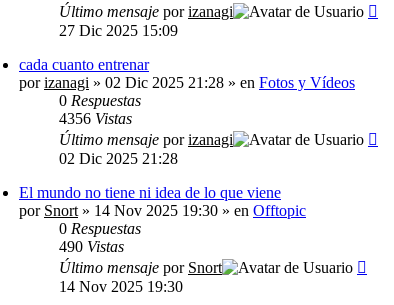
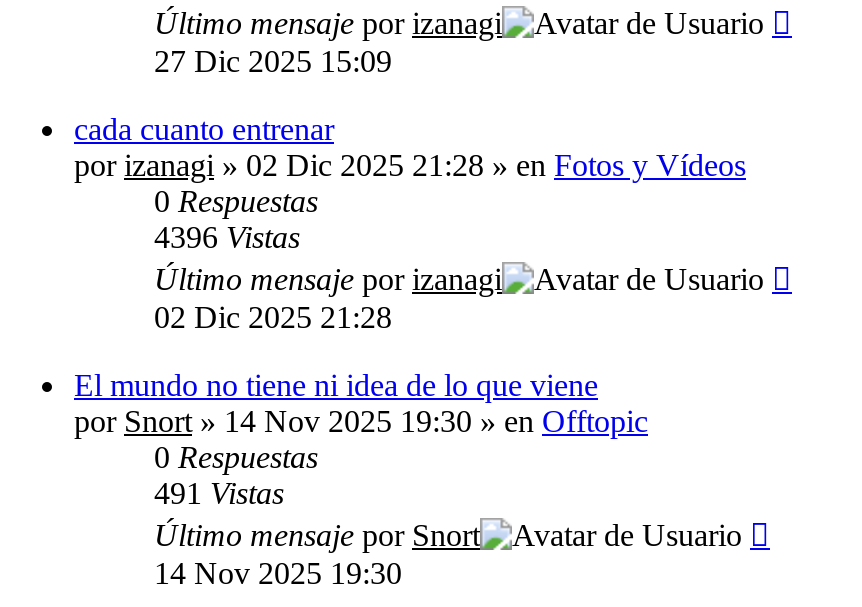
- 4356Vistas
+ 4396Vistas

- 490 Vistas
+ 491 Vistas
